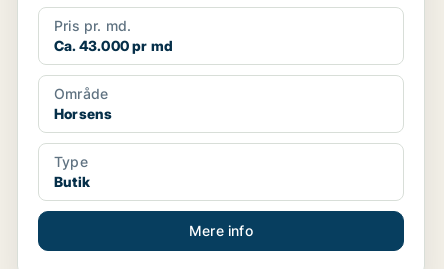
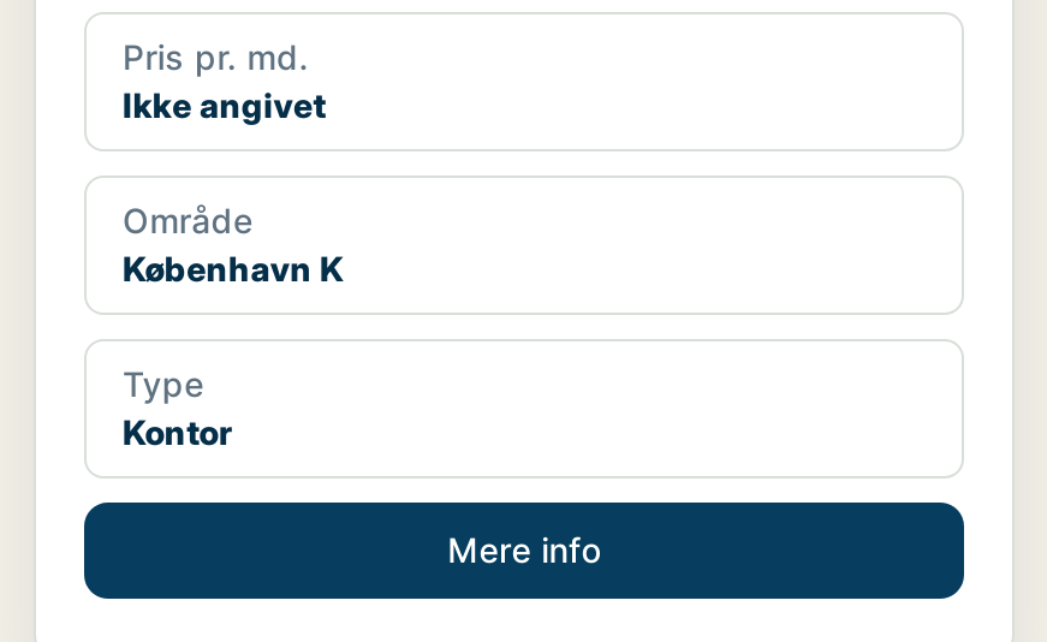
- Ca. 43.000 pr md
+ Ikke angivet

- Horsens
+ København K

- Butik
+ Kontor
